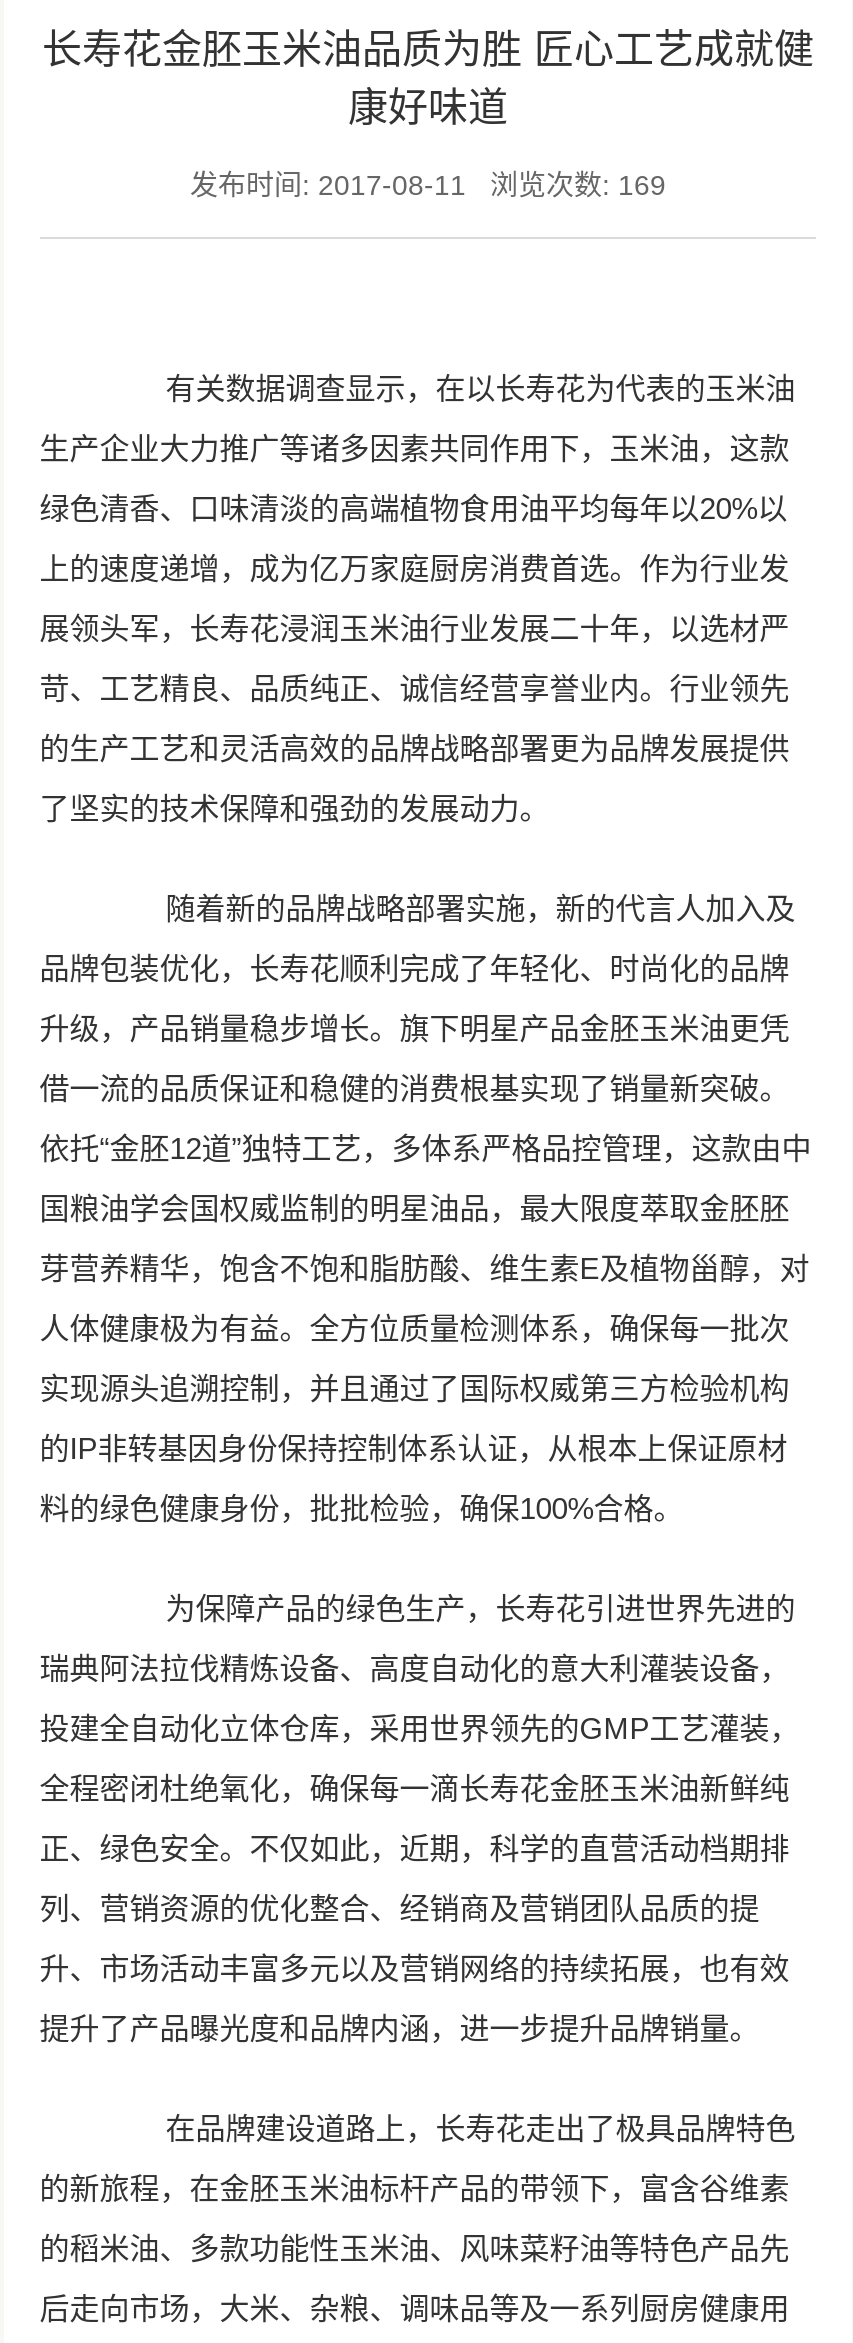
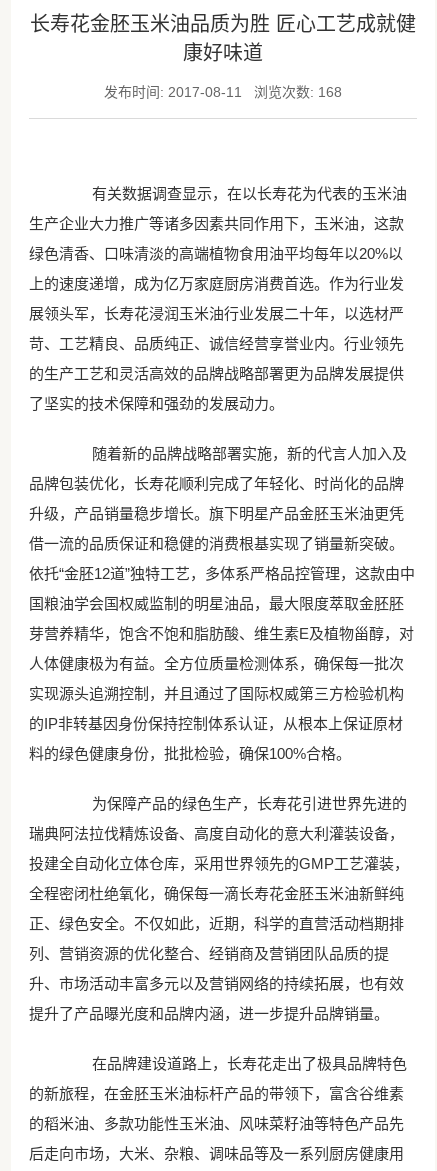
- 发布时间: 2017-08-11 浏览次数: 169
+ 发布时间: 2017-08-11 浏览次数: 168
